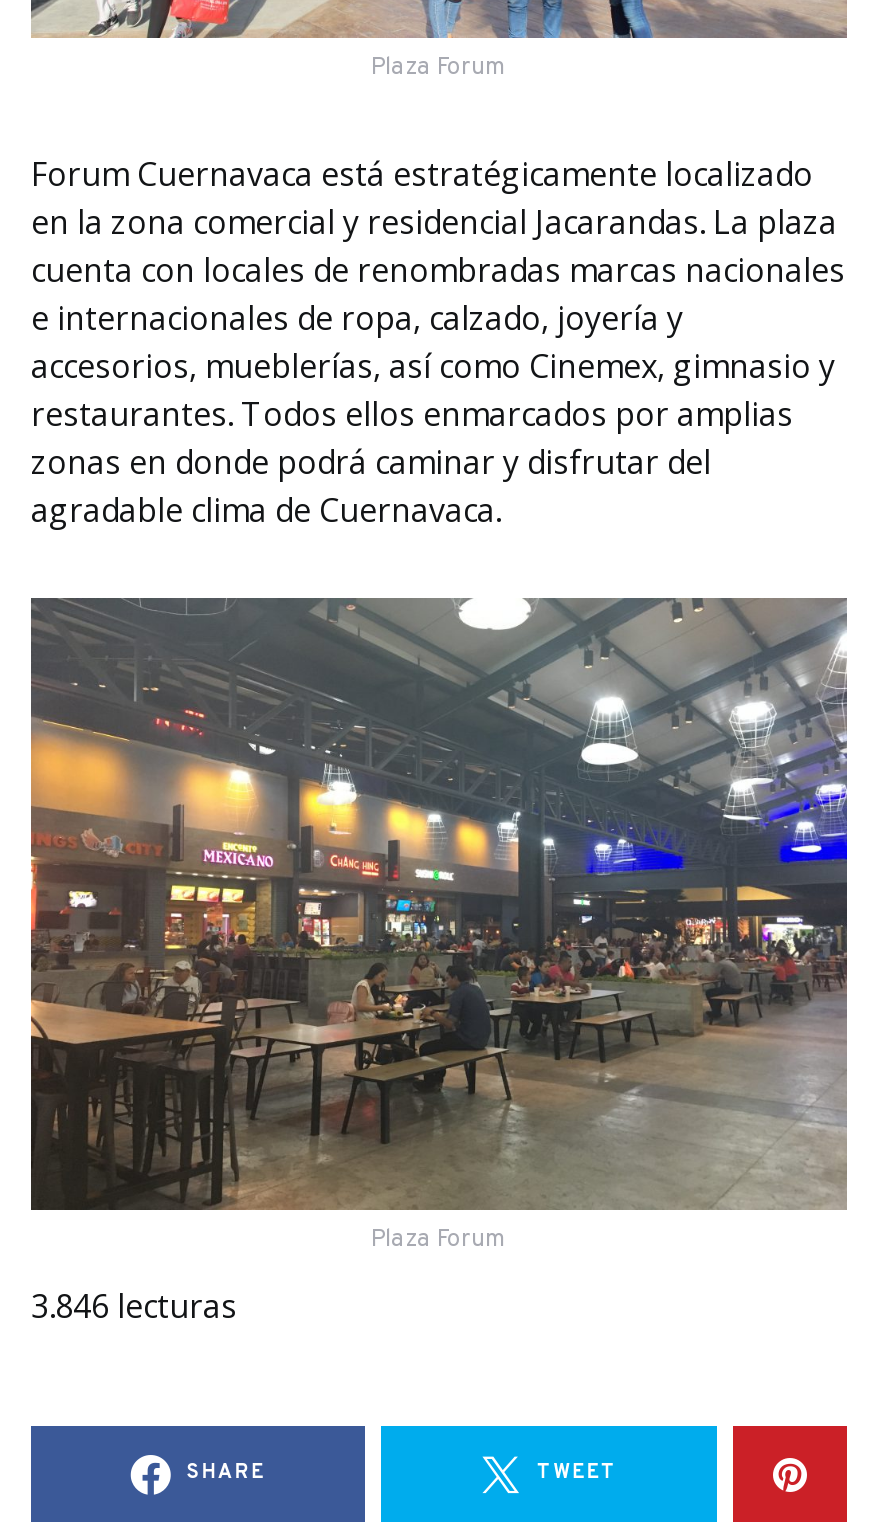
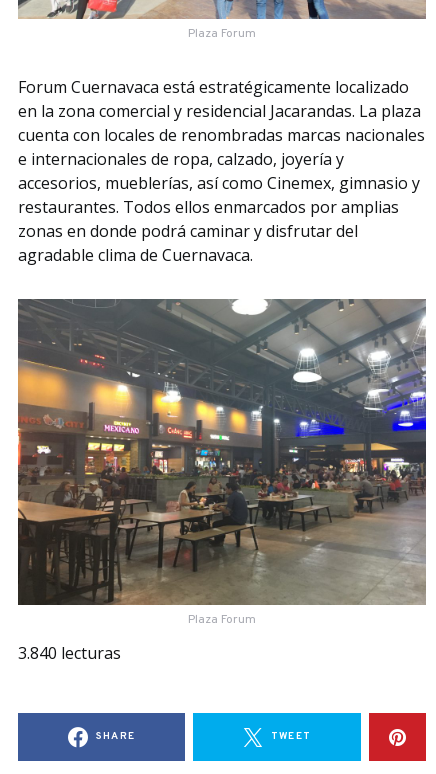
- 3.846 lecturas
+ 3.840 lecturas
